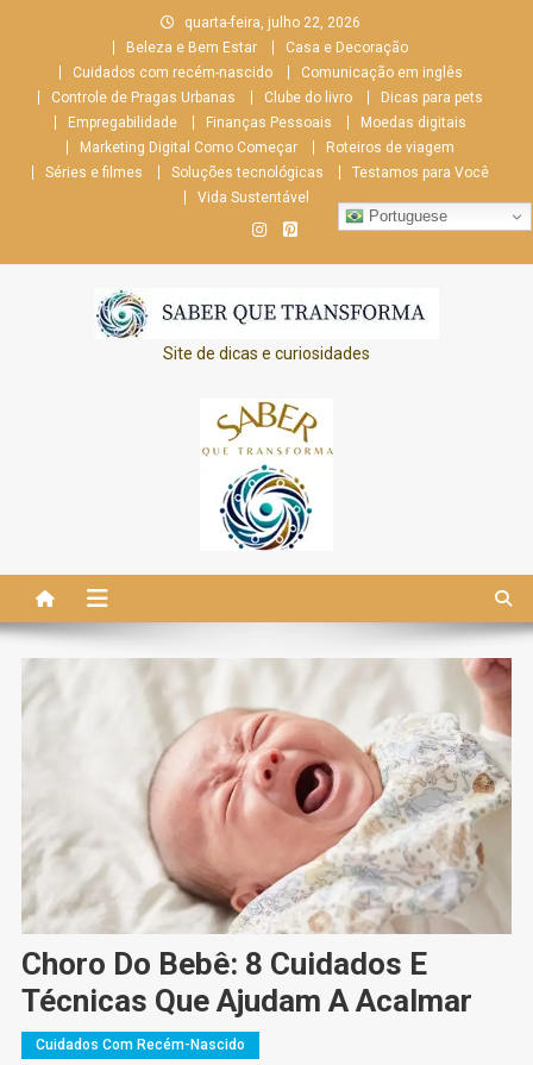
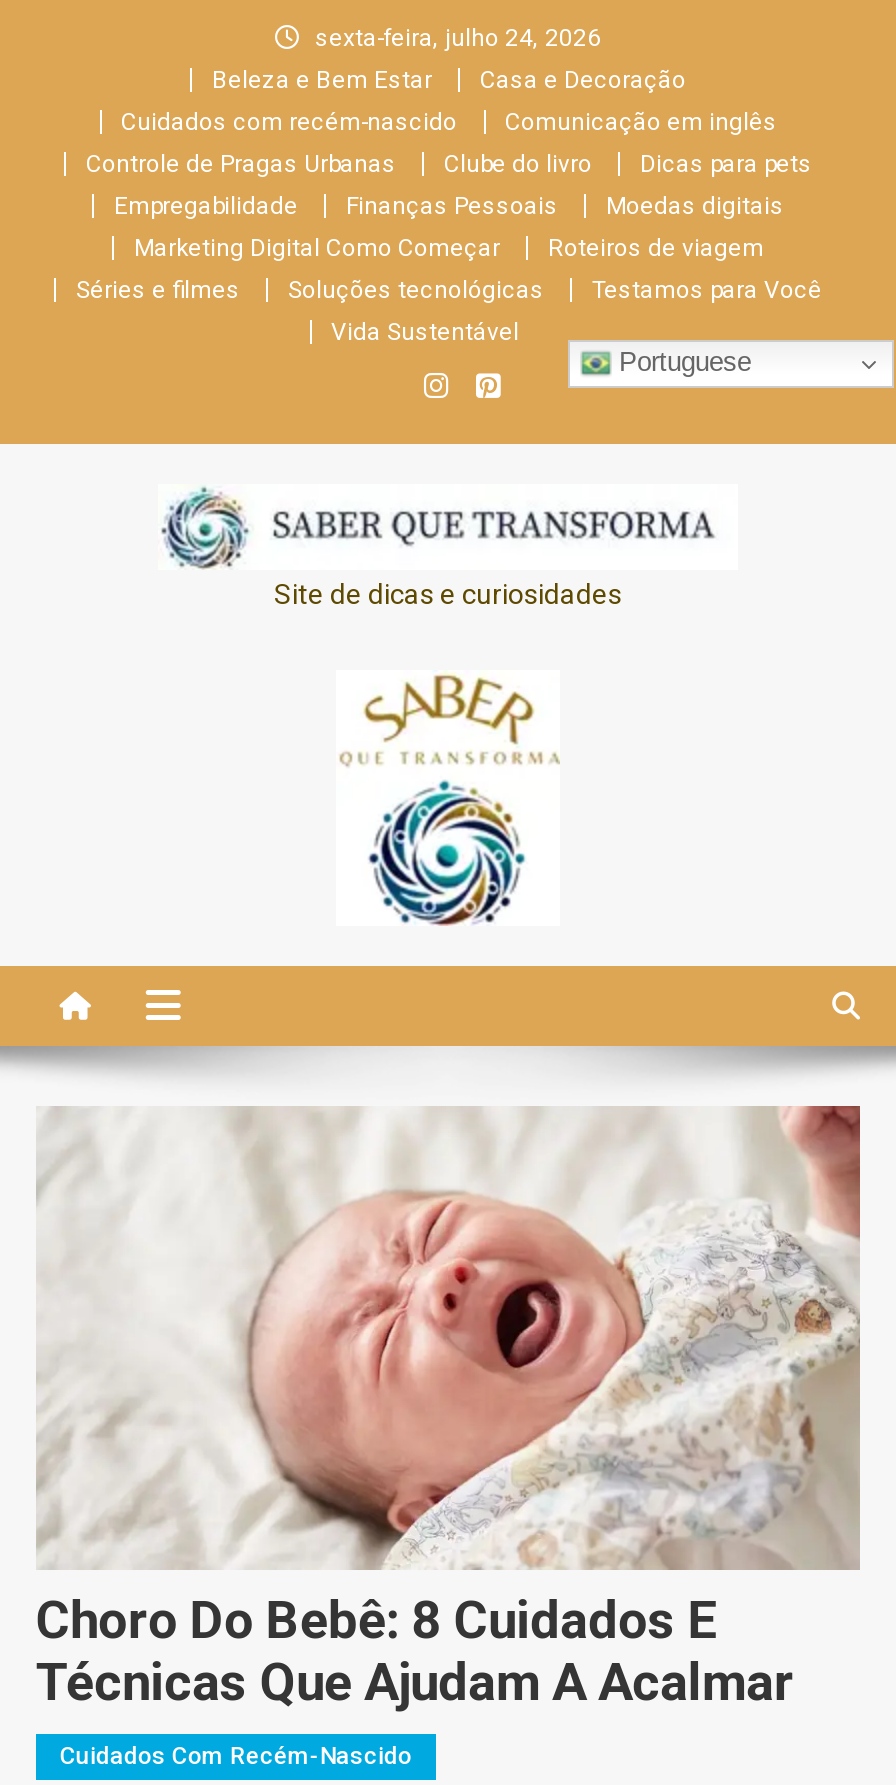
- quarta-feira, julho 22, 2026
+ sexta-feira, julho 24, 2026
